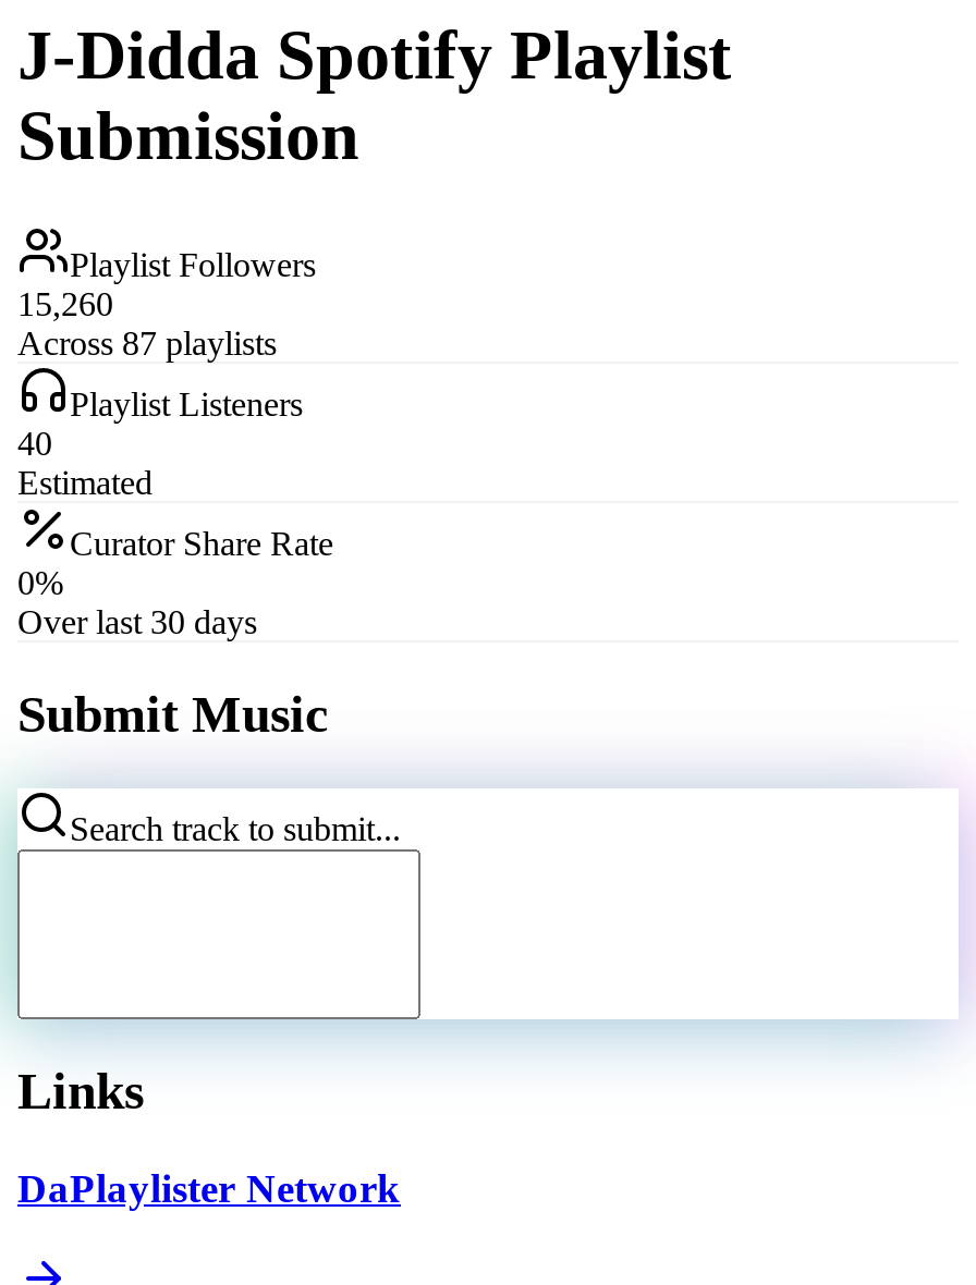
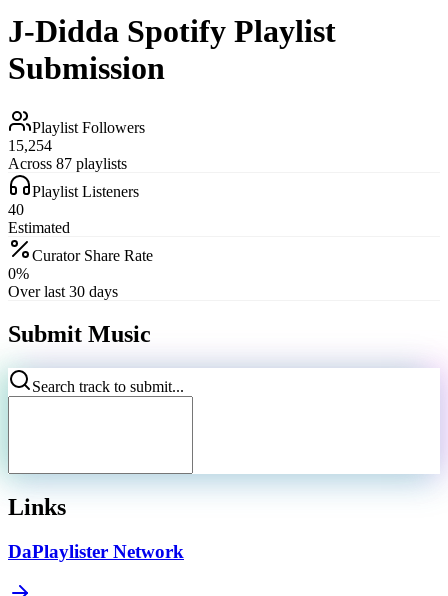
- 15,260
+ 15,254
